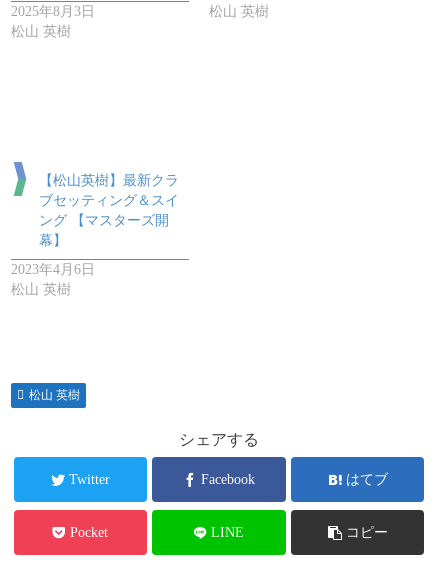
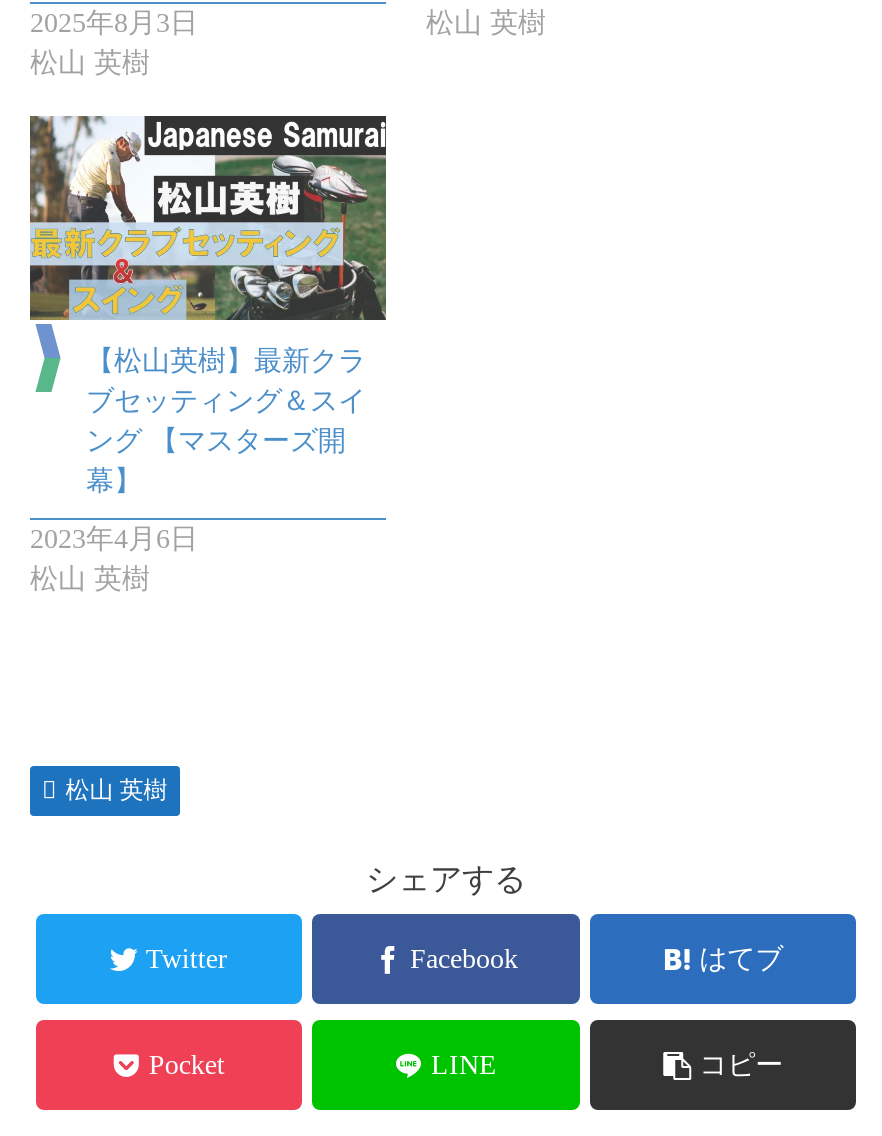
+ [image]
